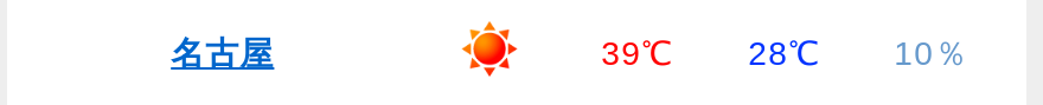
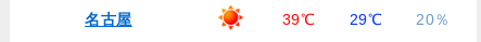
- 28℃
+ 29℃

- 10％
+ 20％
